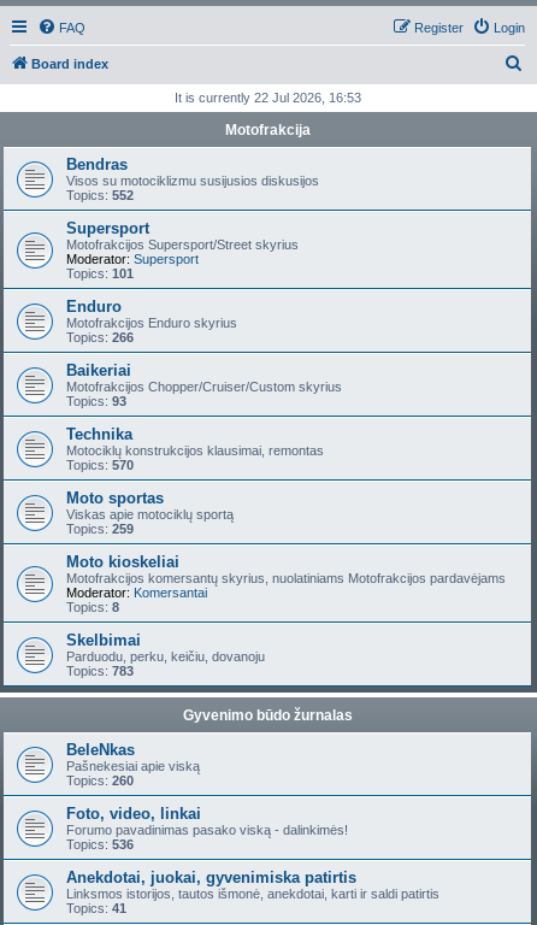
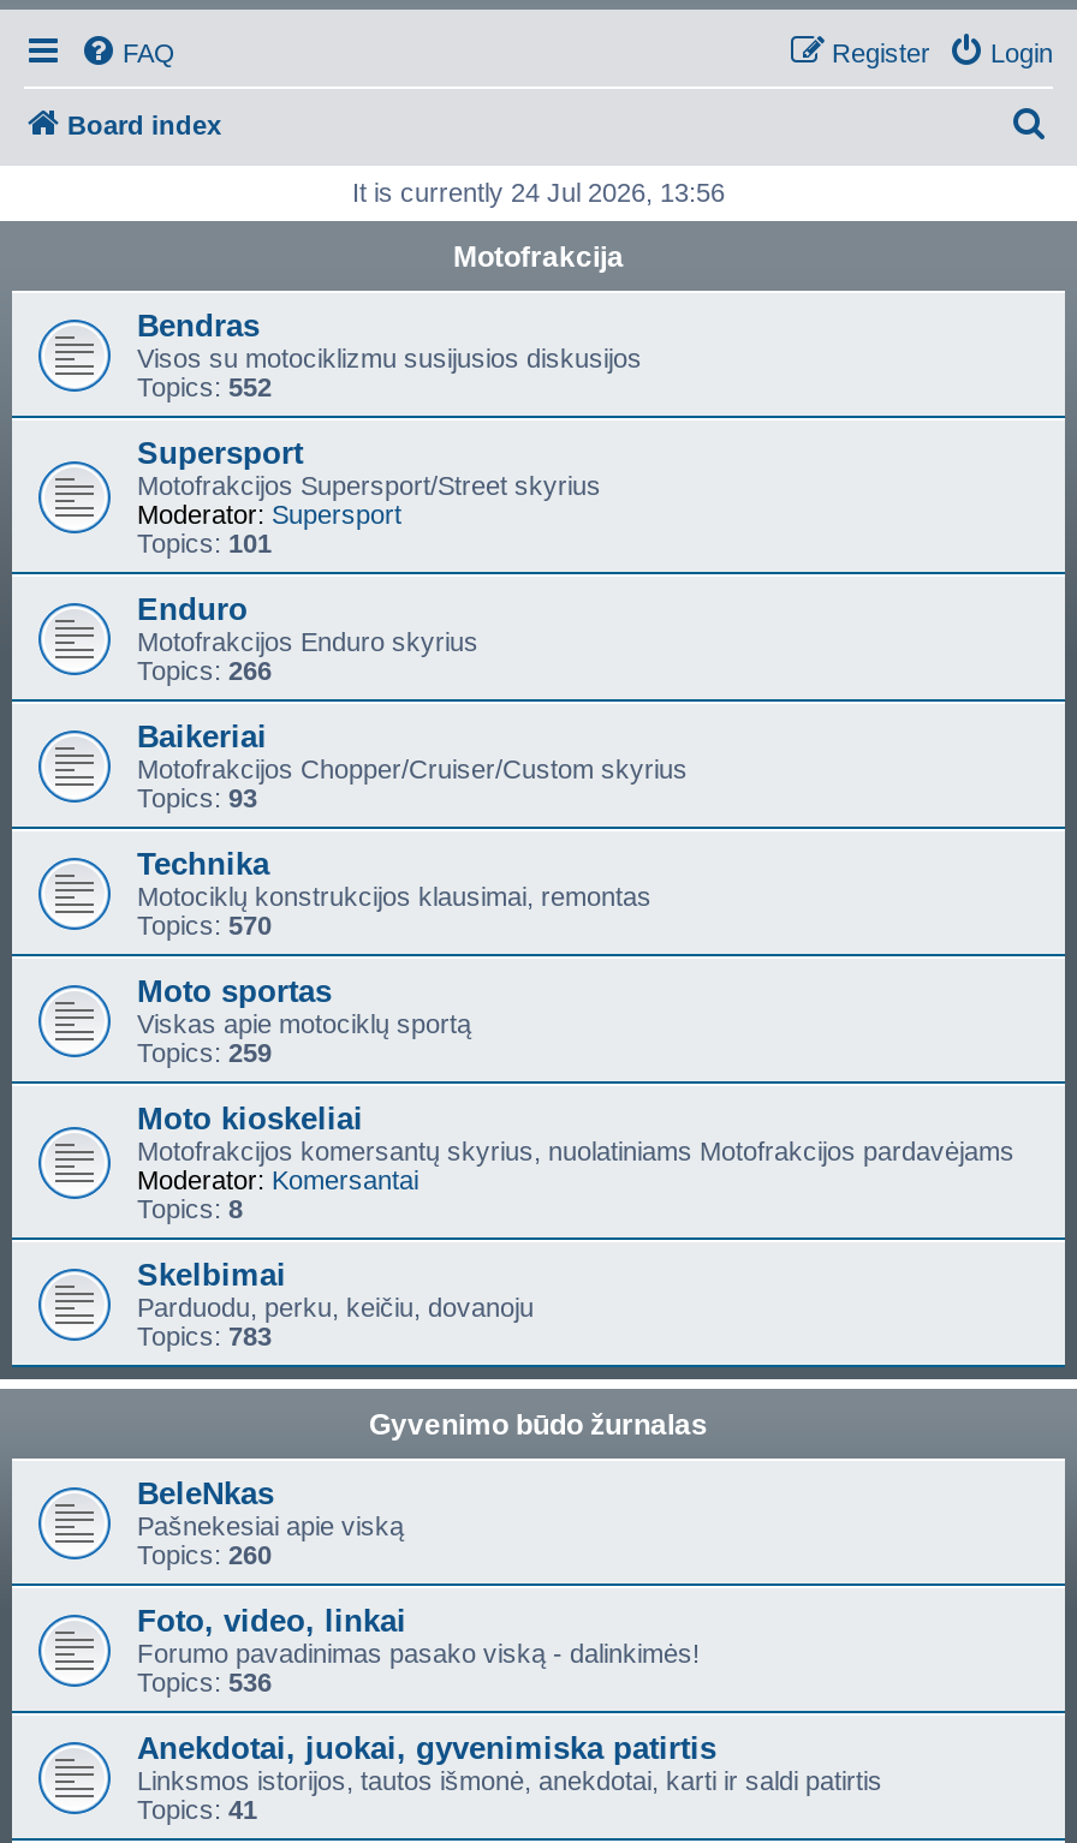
- It is currently 22 Jul 2026, 16:53
+ It is currently 24 Jul 2026, 13:56
